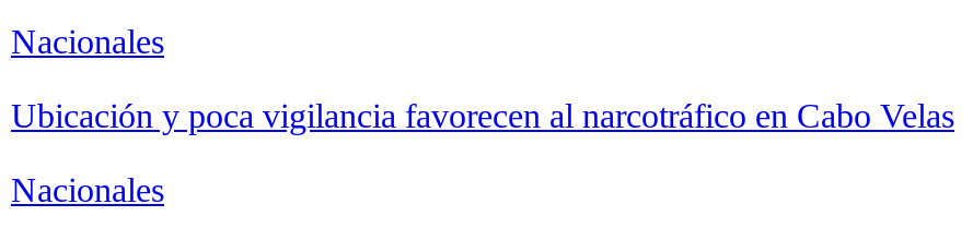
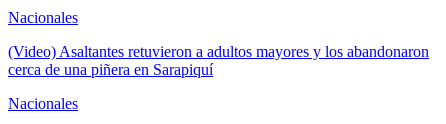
- Ubicación y poca vigilancia favorecen al narcotráfico en Cabo Velas
+ (Video) Asaltantes retuvieron a adultos mayores y los abandonaron
+ cerca de una piñera en Sarapiquí
